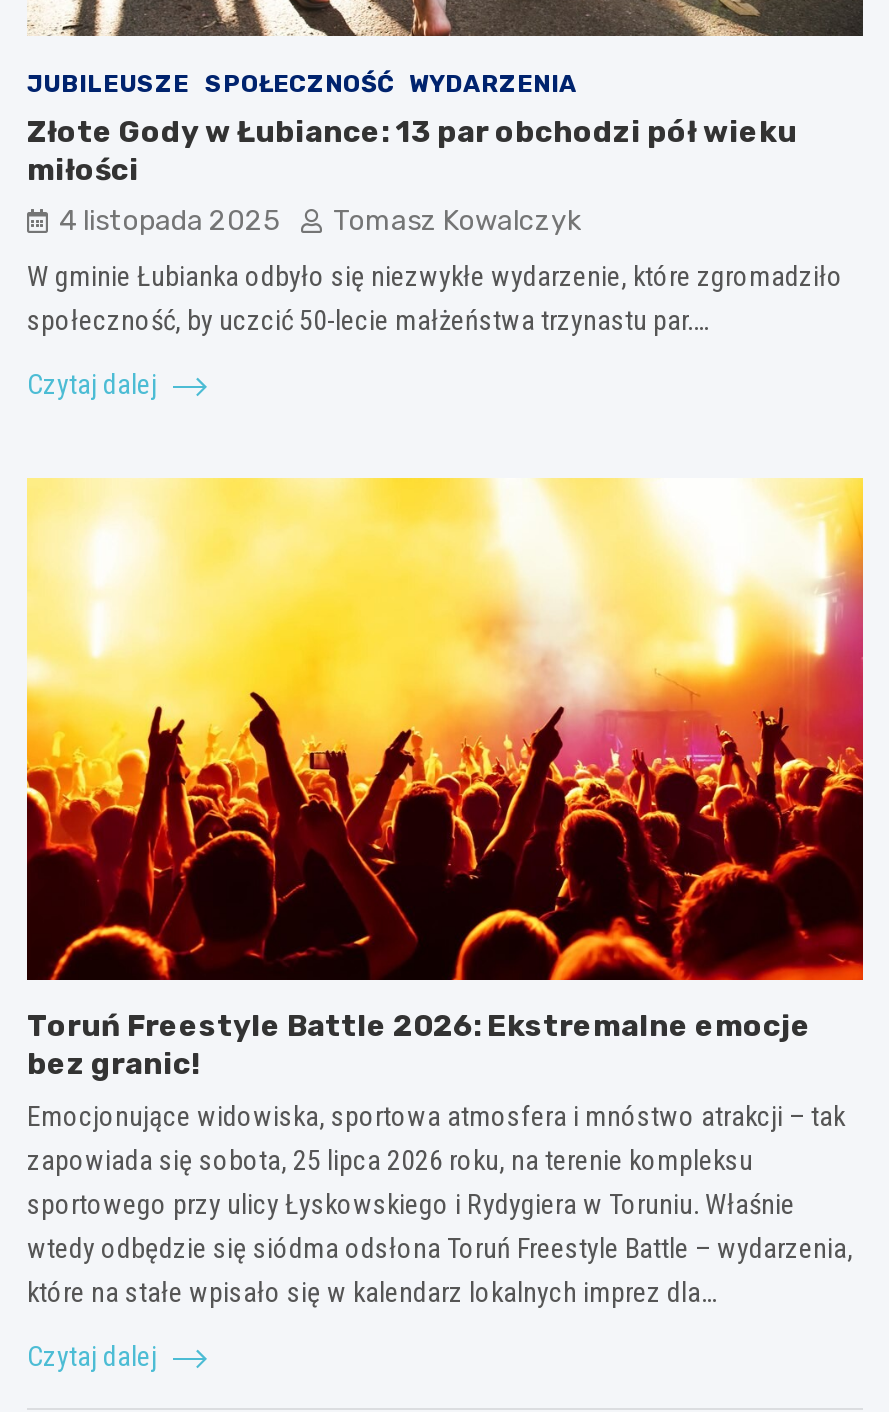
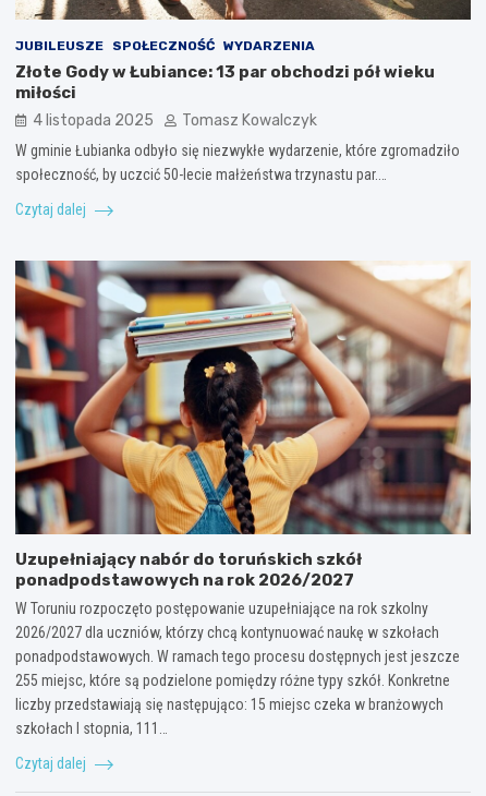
- [image]
- Toruń Freestyle Battle 2026: Ekstremalne emocje
- bez granic!
+ [image]
+ Uzupełniający nabór do toruńskich szkół
+ ponadpodstawowych na rok 2026/2027

- Emocjonujące widowiska, sportowa atmosfera i mnóstwo atrakcji – tak
- zapowiada się sobota, 25 lipca 2026 roku, na terenie kompleksu
- sportowego przy ulicy Łyskowskiego i Rydygiera w Toruniu. Właśnie
- wtedy odbędzie się siódma odsłona Toruń Freestyle Battle – wydarzenia,
- które na stałe wpisało się w kalendarz lokalnych imprez dla…
+ W Toruniu rozpoczęto postępowanie uzupełniające na rok szkolny
+ 2026/2027 dla uczniów, którzy chcą kontynuować naukę w szkołach
+ ponadpodstawowych. W ramach tego procesu dostępnych jest jeszcze
+ 255 miejsc, które są podzielone pomiędzy różne typy szkół. Konkretne
+ liczby przedstawiają się następująco: 15 miejsc czeka w branżowych
+ szkołach I stopnia, 111…
